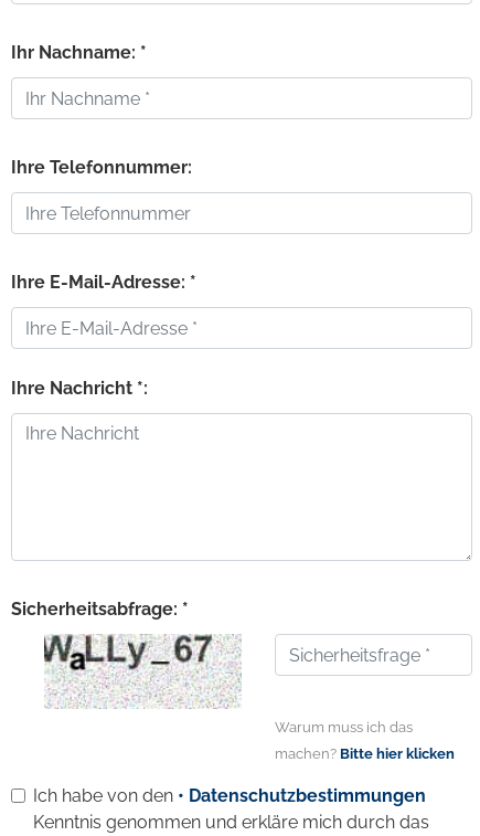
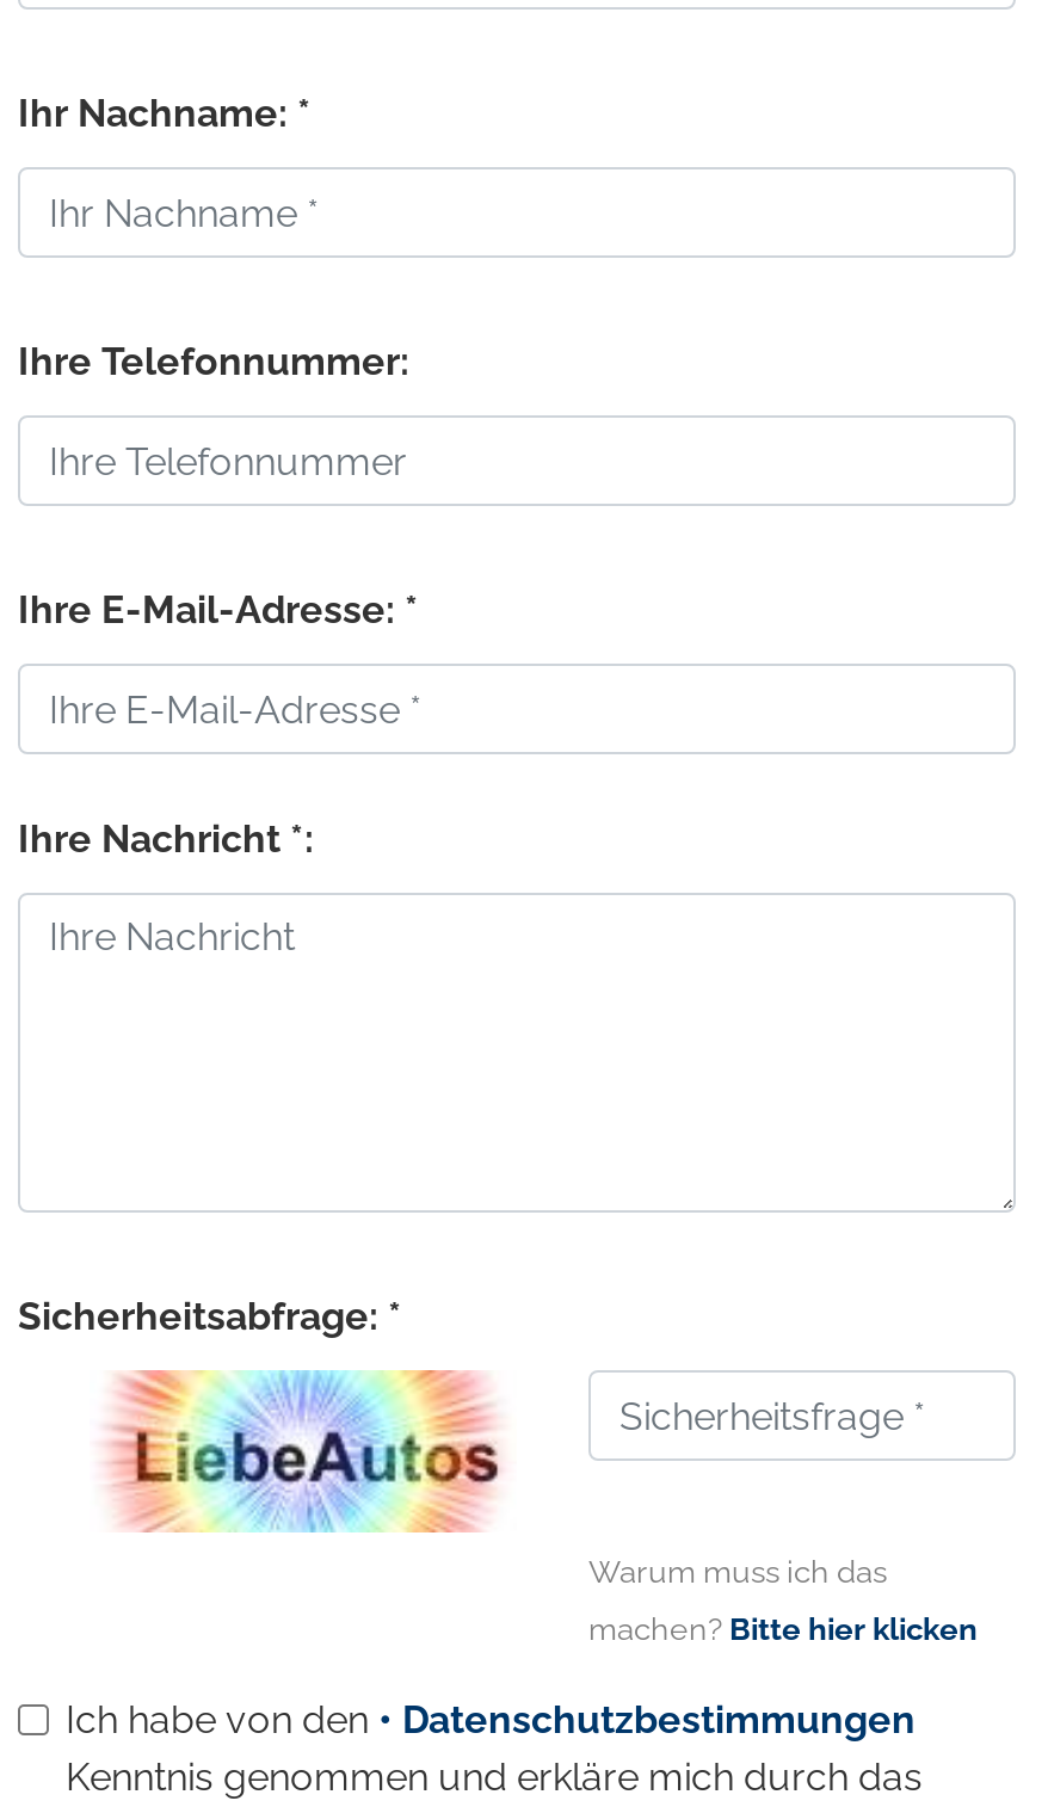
- [image]
+ [image]
